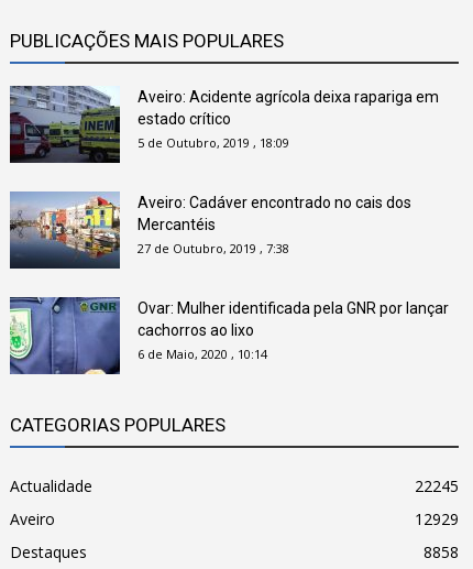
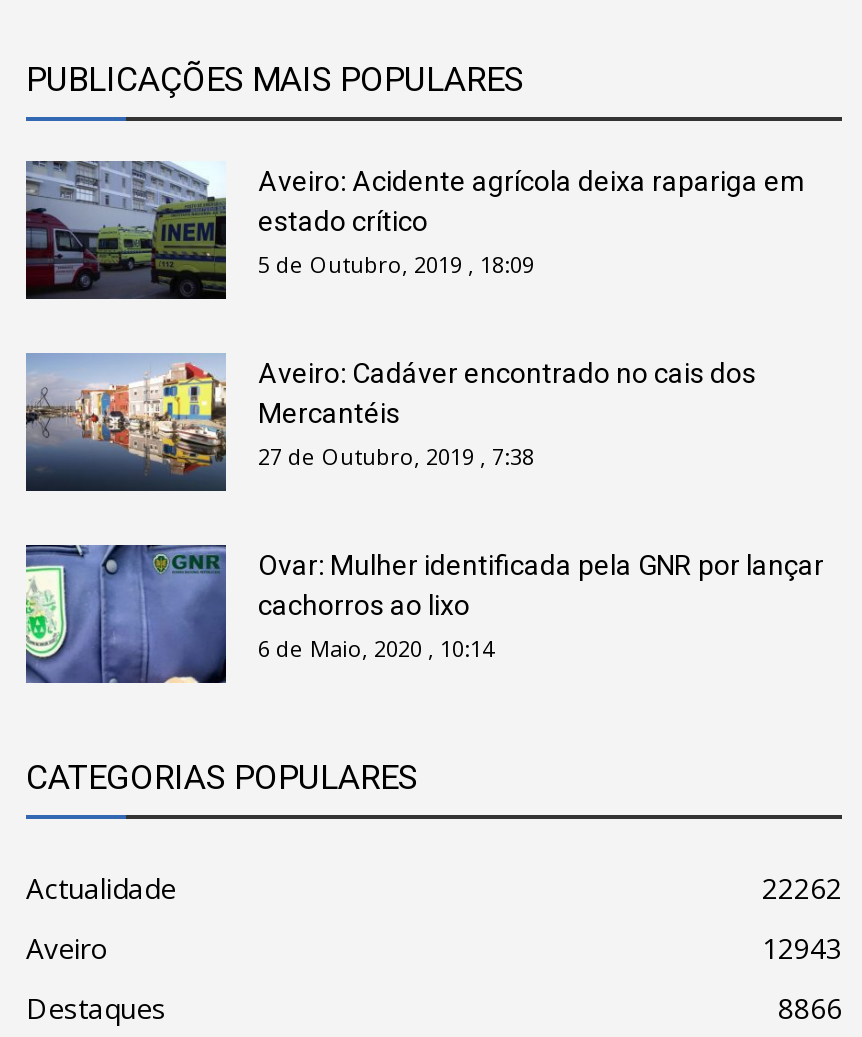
- 22245
+ 22262

- 12929
+ 12943

- 8858
+ 8866
